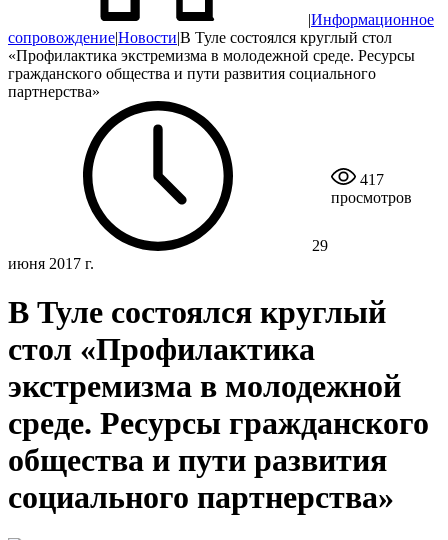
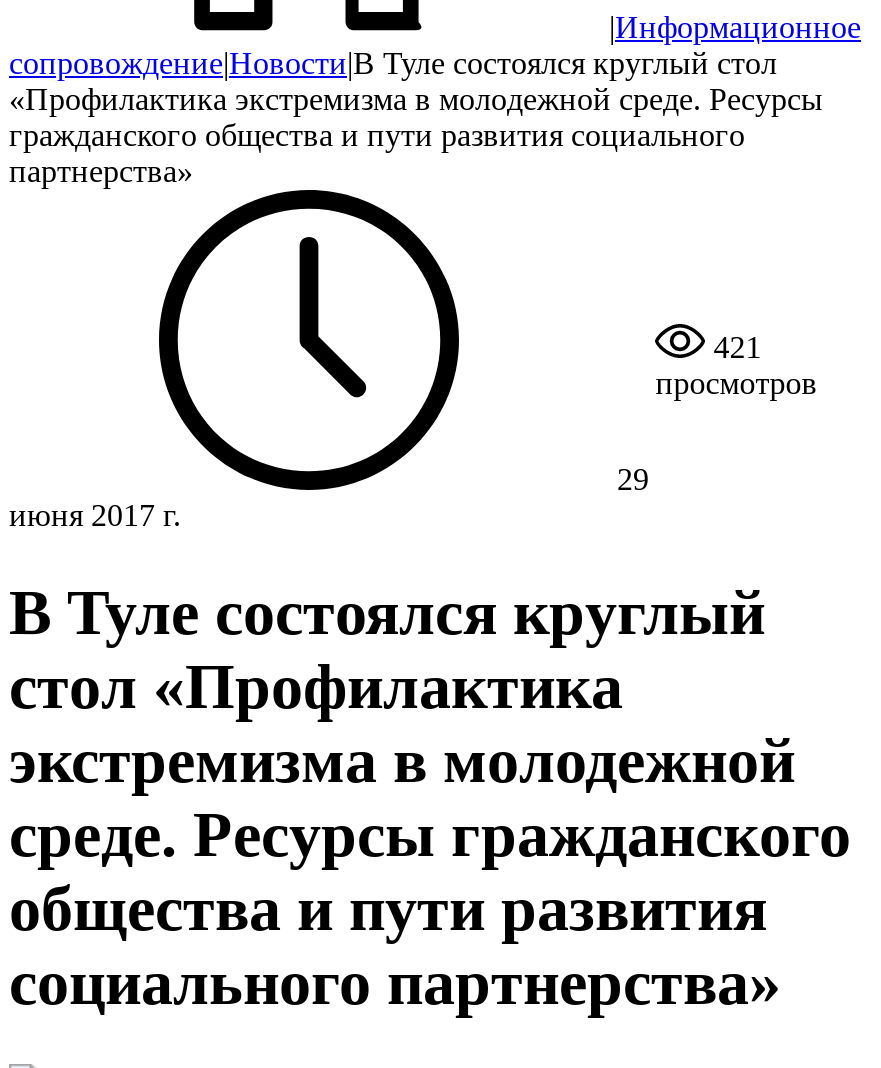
- 417
+ 421
